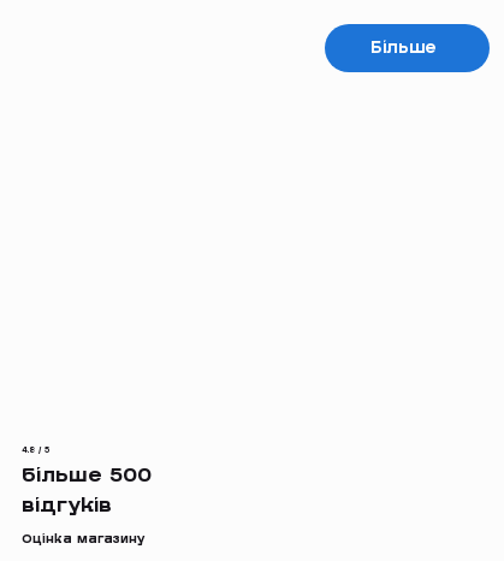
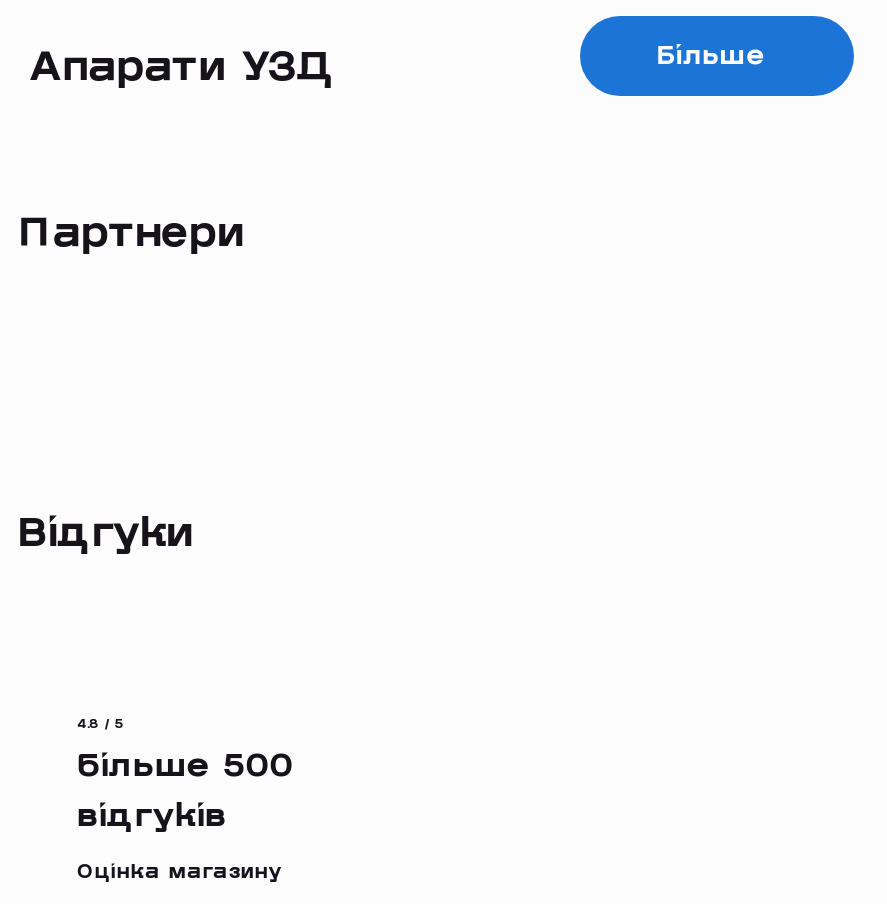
+ Відгуки

+ Партнери

+ Апарати УЗД
